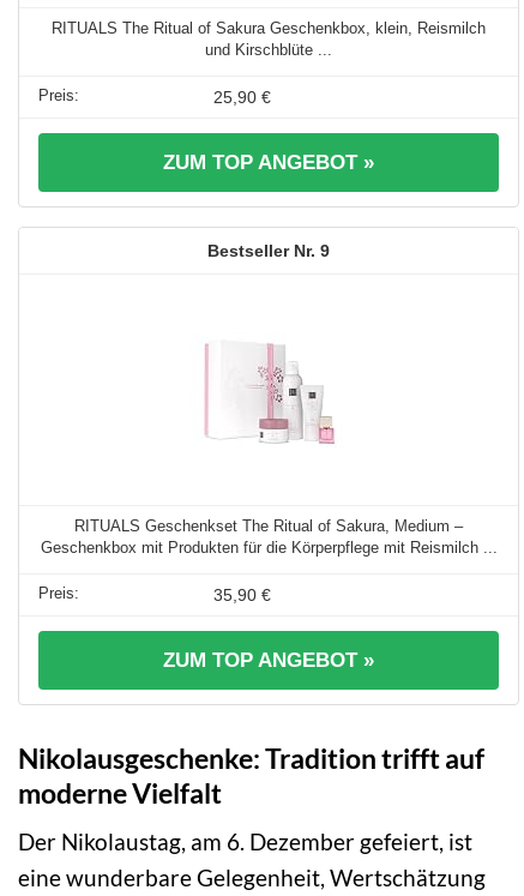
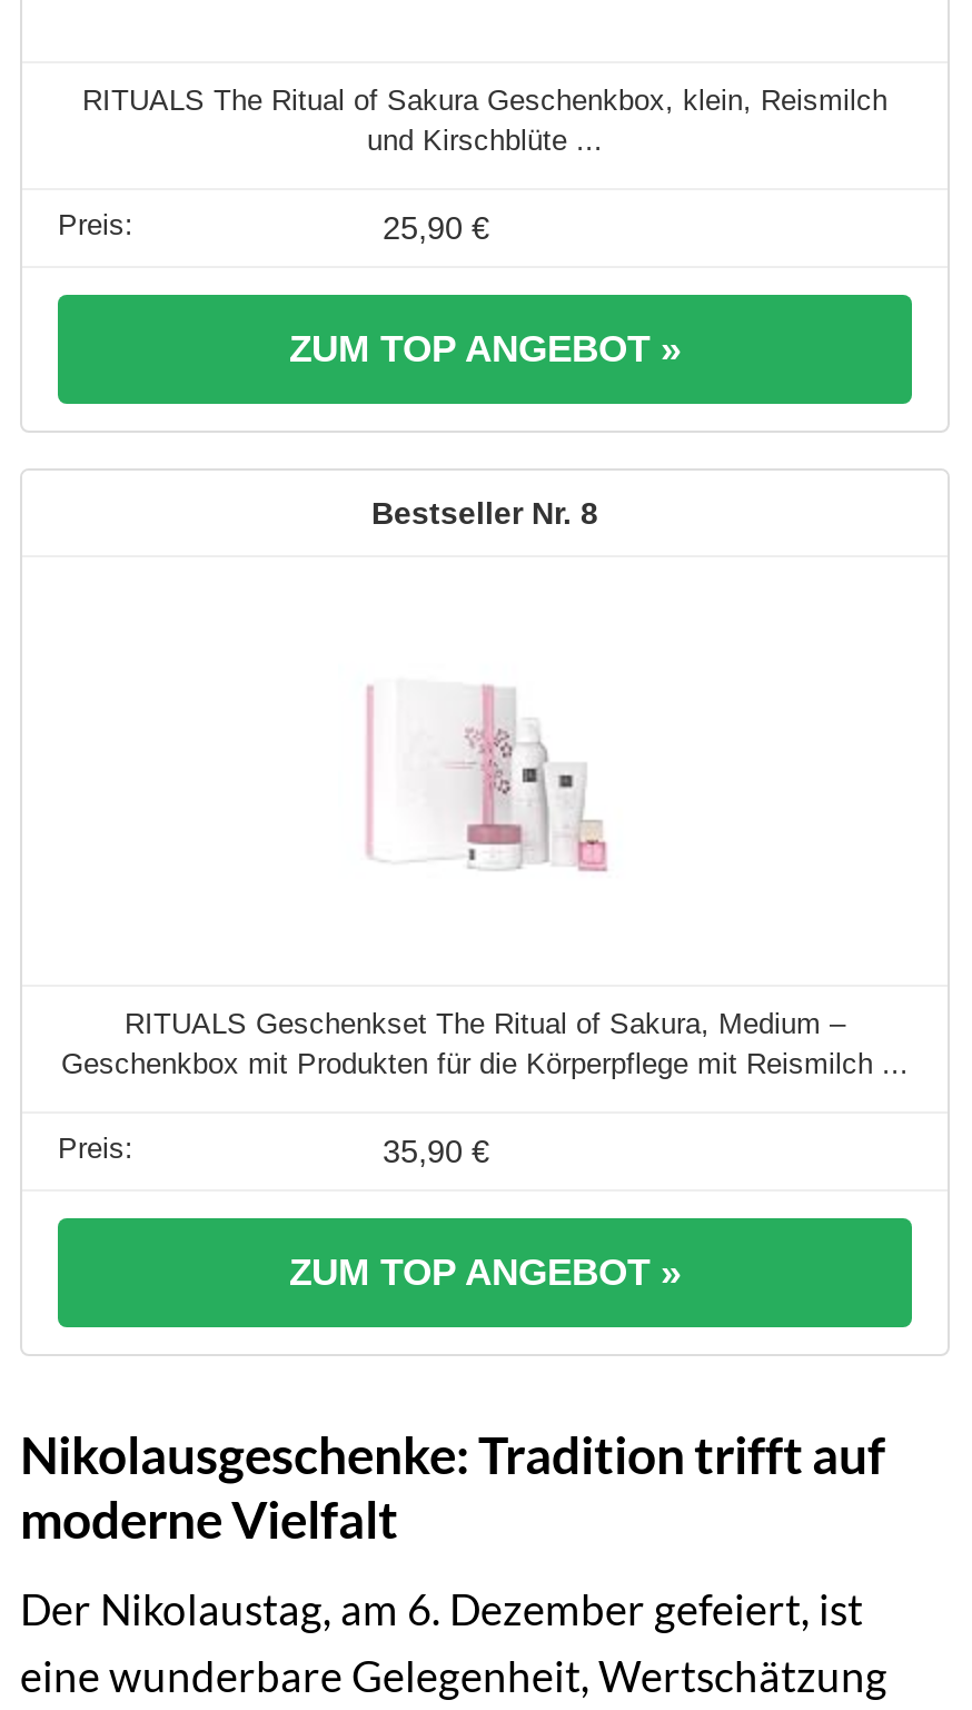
- 9
+ 8
